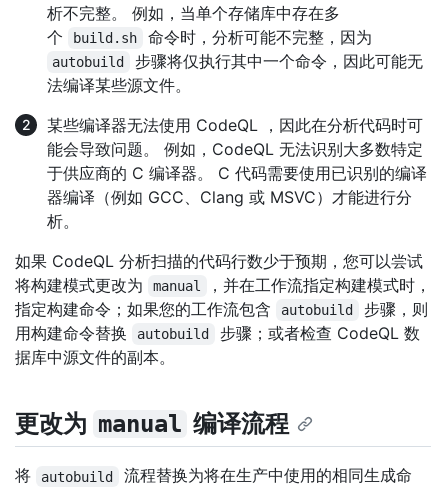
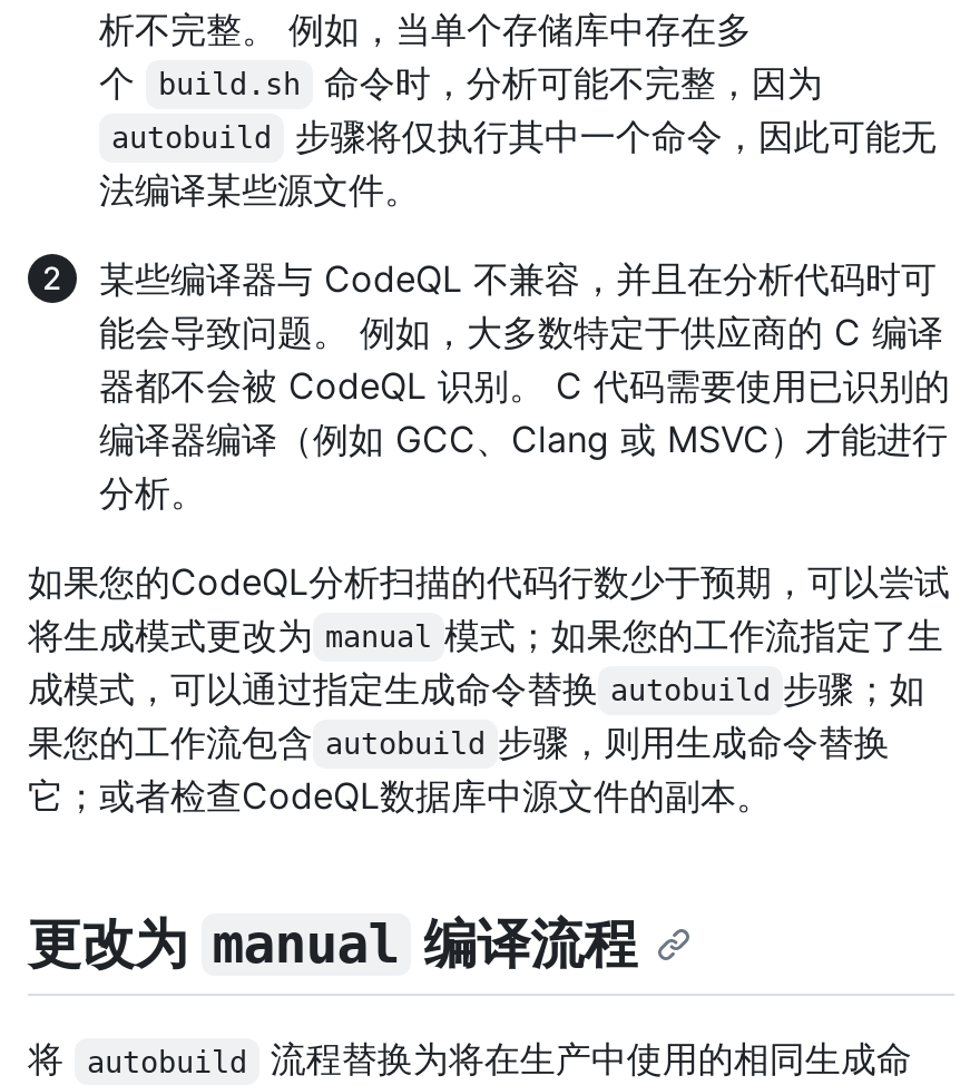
- 某些编译器无法使用 CodeQL ，因此在分析代码时可
- 能会导致问题。 例如，CodeQL 无法识别大多数特定
- 于供应商的 C 编译器。 C 代码需要使用已识别的编译
- 器编译（例如 GCC、Clang 或 MSVC）才能进行分
- 析。
+ 某些编译器与 CodeQL 不兼容，并且在分析代码时可
+ 能会导致问题。 例如，大多数特定于供应商的 C 编译
+ 器都不会被 CodeQL 识别。 C 代码需要使用已识别的
+ 编译器编译（例如 GCC、Clang 或 MSVC）才能进行
+ 分析。

- 如果 CodeQL 分析扫描的代码行数少于预期，您可以尝试
- 将构建模式更改为 manual ，并在工作流指定构建模式时，
- 指定构建命令；如果您的工作流包含 autobuild 步骤，则
- 用构建命令替换 autobuild 步骤；或者检查 CodeQL 数
- 据库中源文件的副本。
+ 如果您的CodeQL分析扫描的代码行数少于预期，可以尝试
+ 将生成模式更改为 manual 模式；如果您的工作流指定了生
+ 成模式，可以通过指定生成命令替换 autobuild 步骤；如
+ 果您的工作流包含 autobuild 步骤，则用生成命令替换
+ 它；或者检查CodeQL数据库中源文件的副本。
